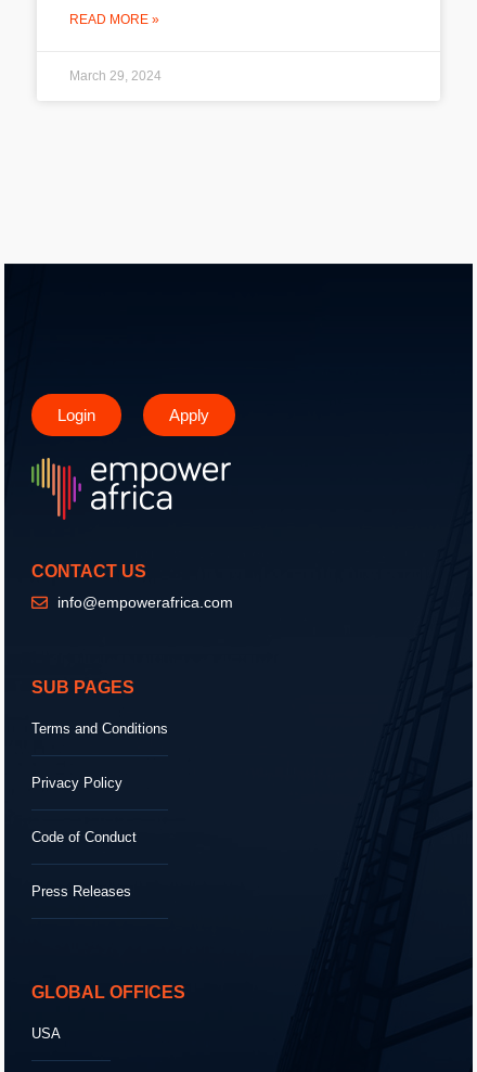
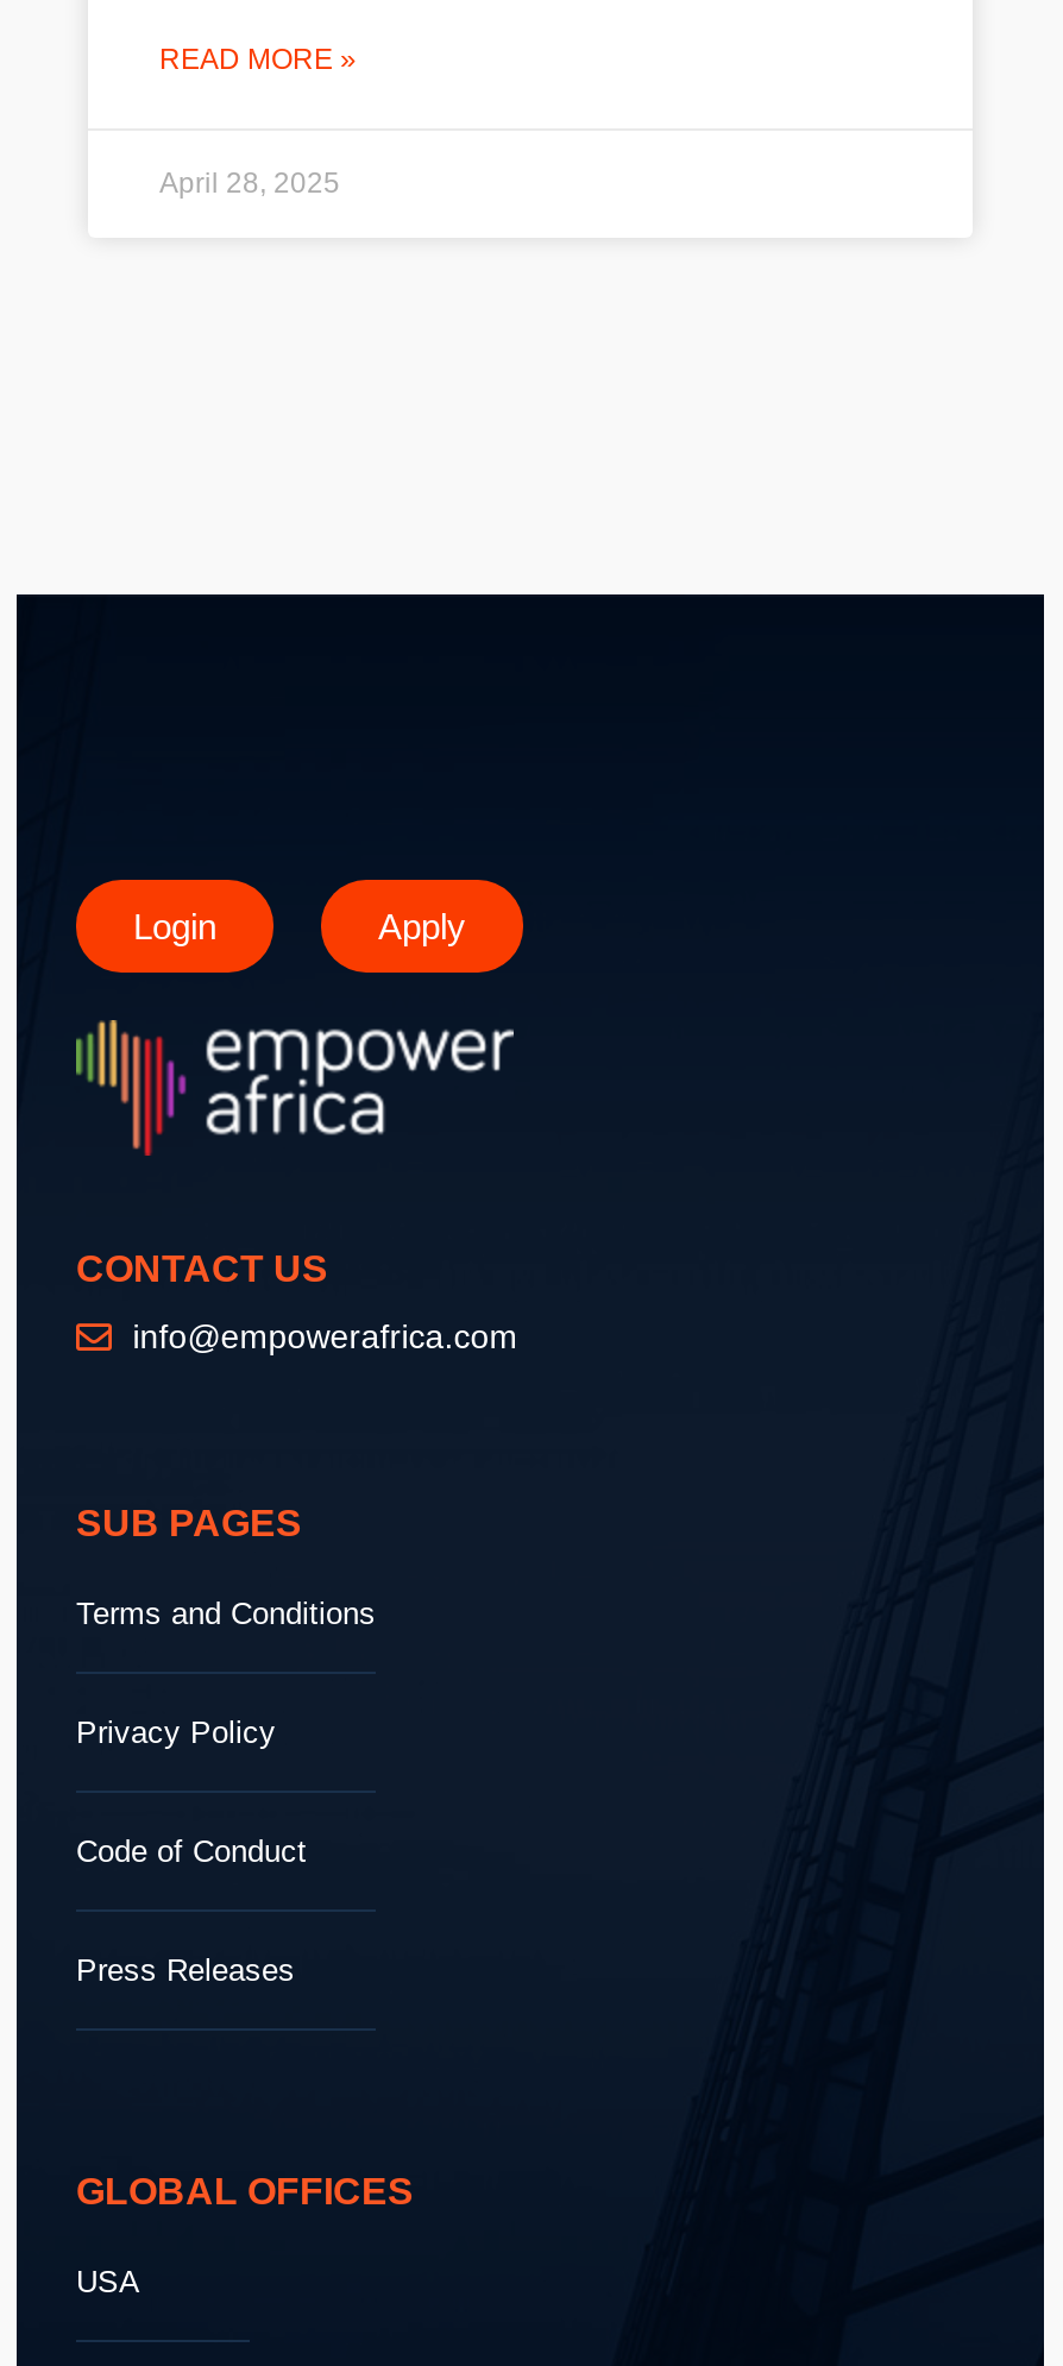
- March 29, 2024
+ April 28, 2025
